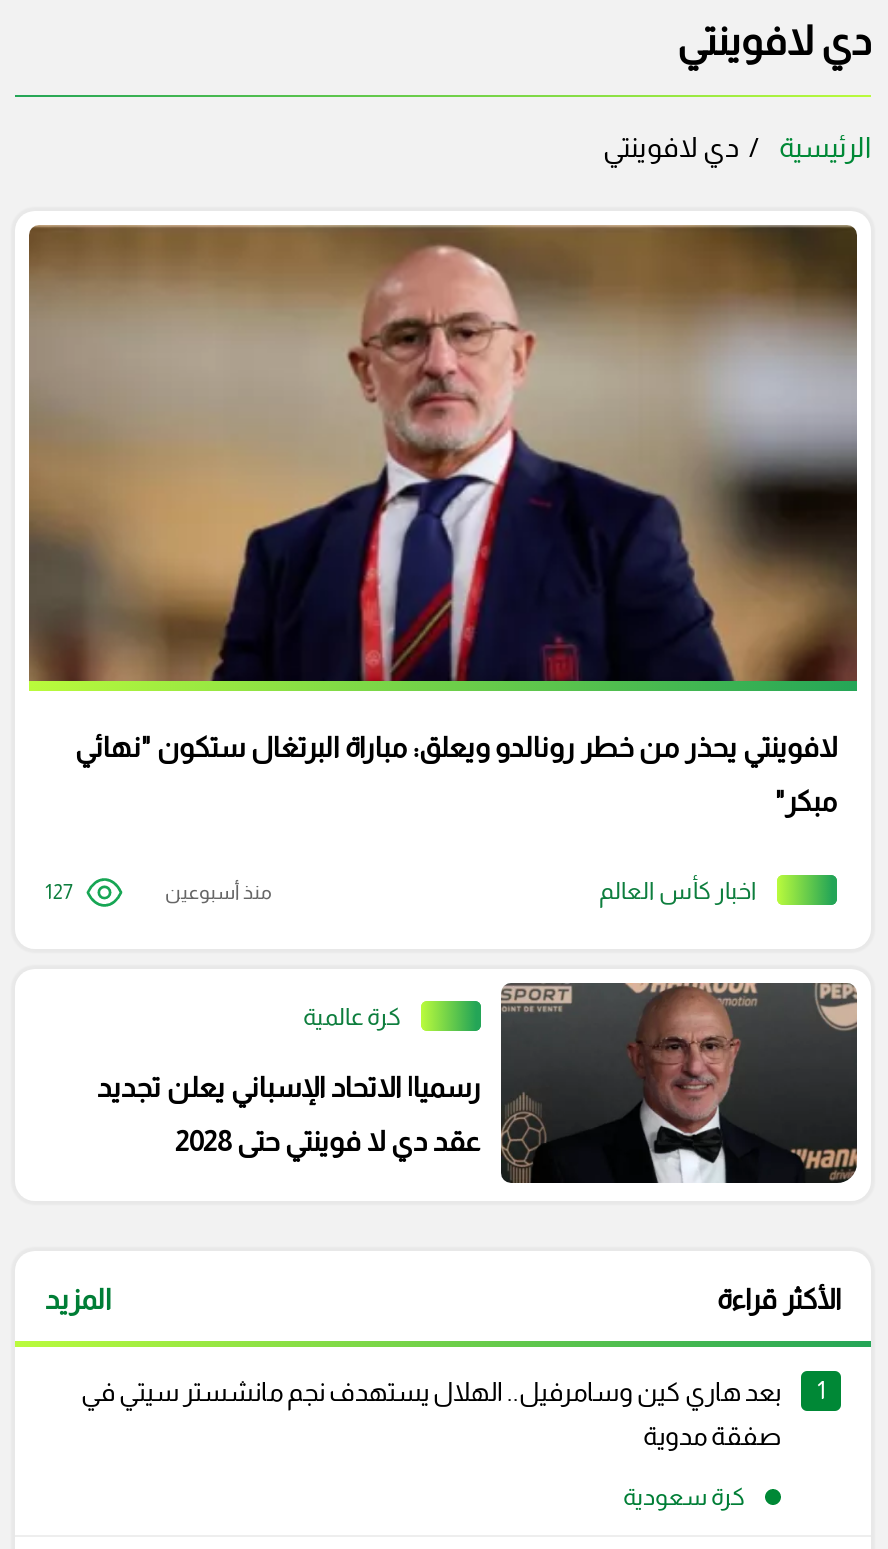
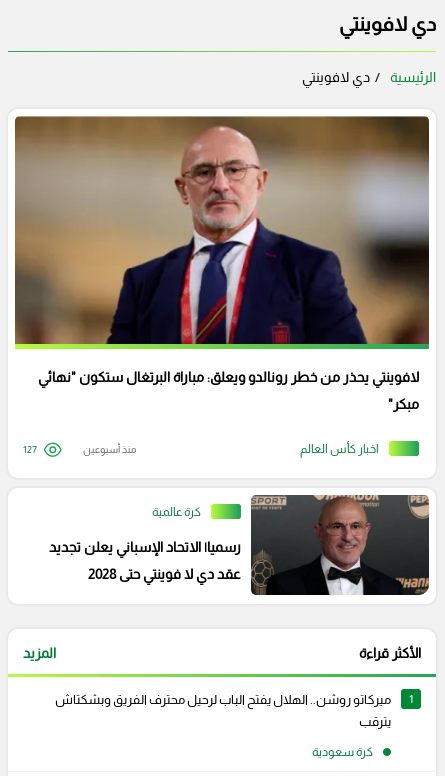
- بعد هاري كين وسامرفيل.. الهلال يستهدف نجم مانشستر سيتي في
+ ميركاتو روشن.. الهلال يفتح الباب لرحيل محترف الفريق وبشكتاش

- صفقة مدوية
+ يترقب
